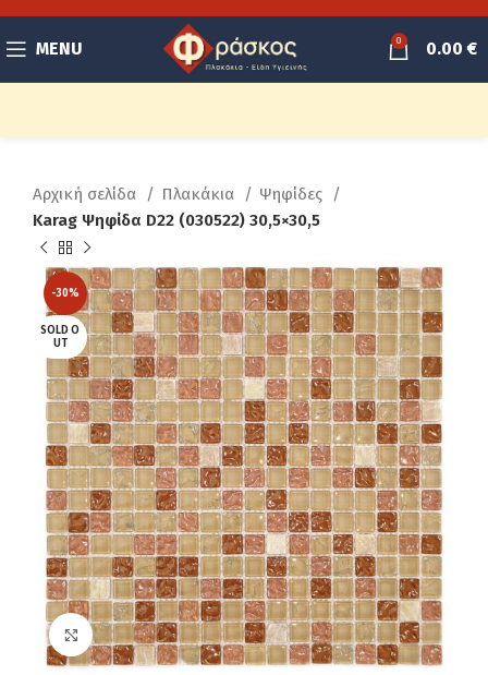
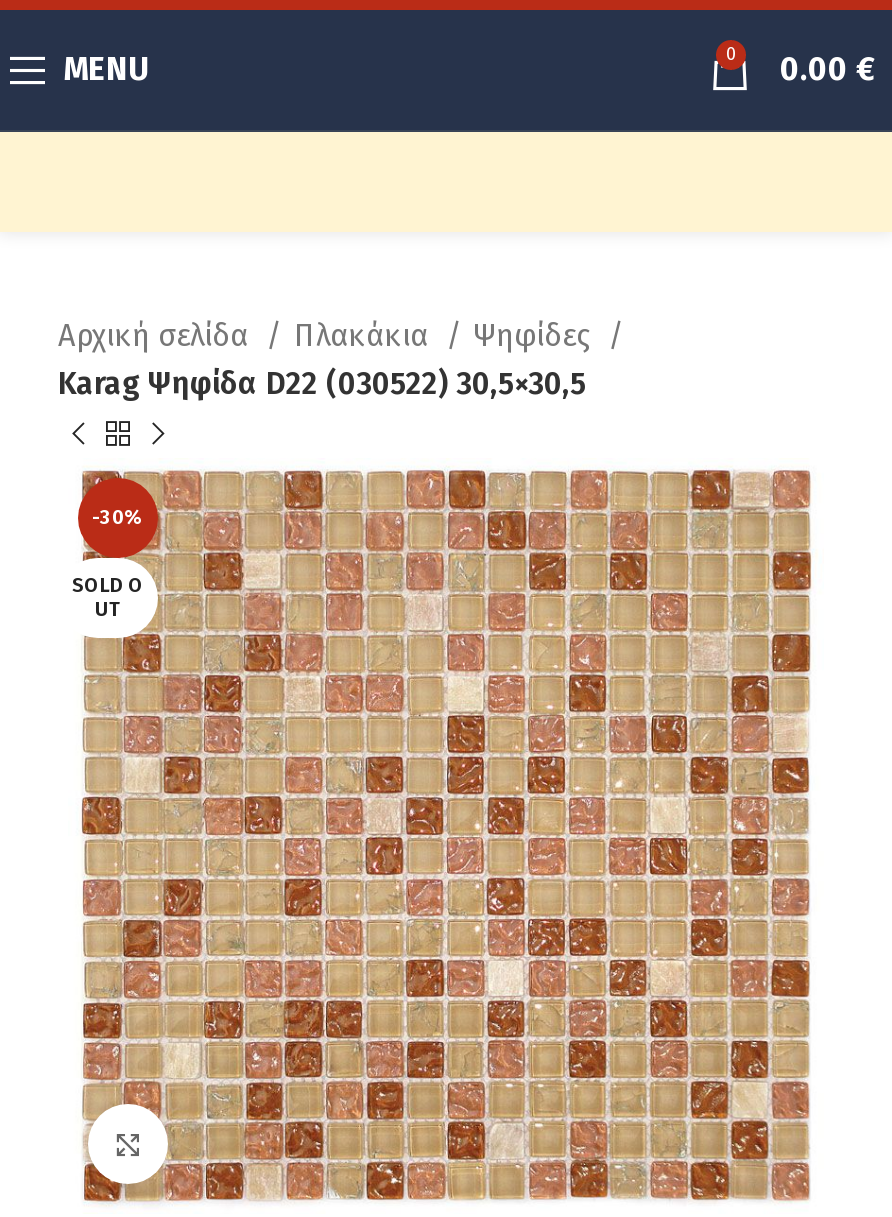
- [image]
